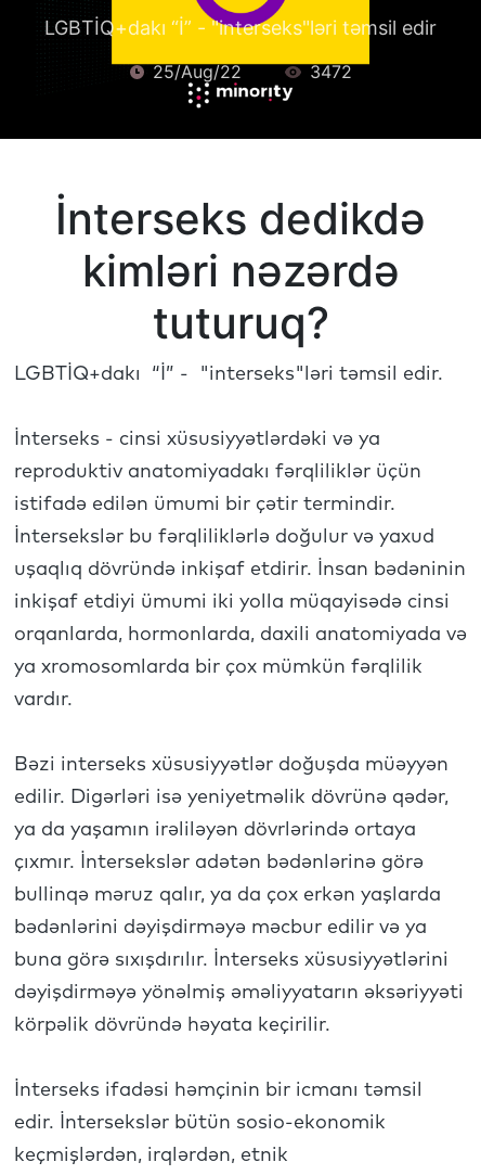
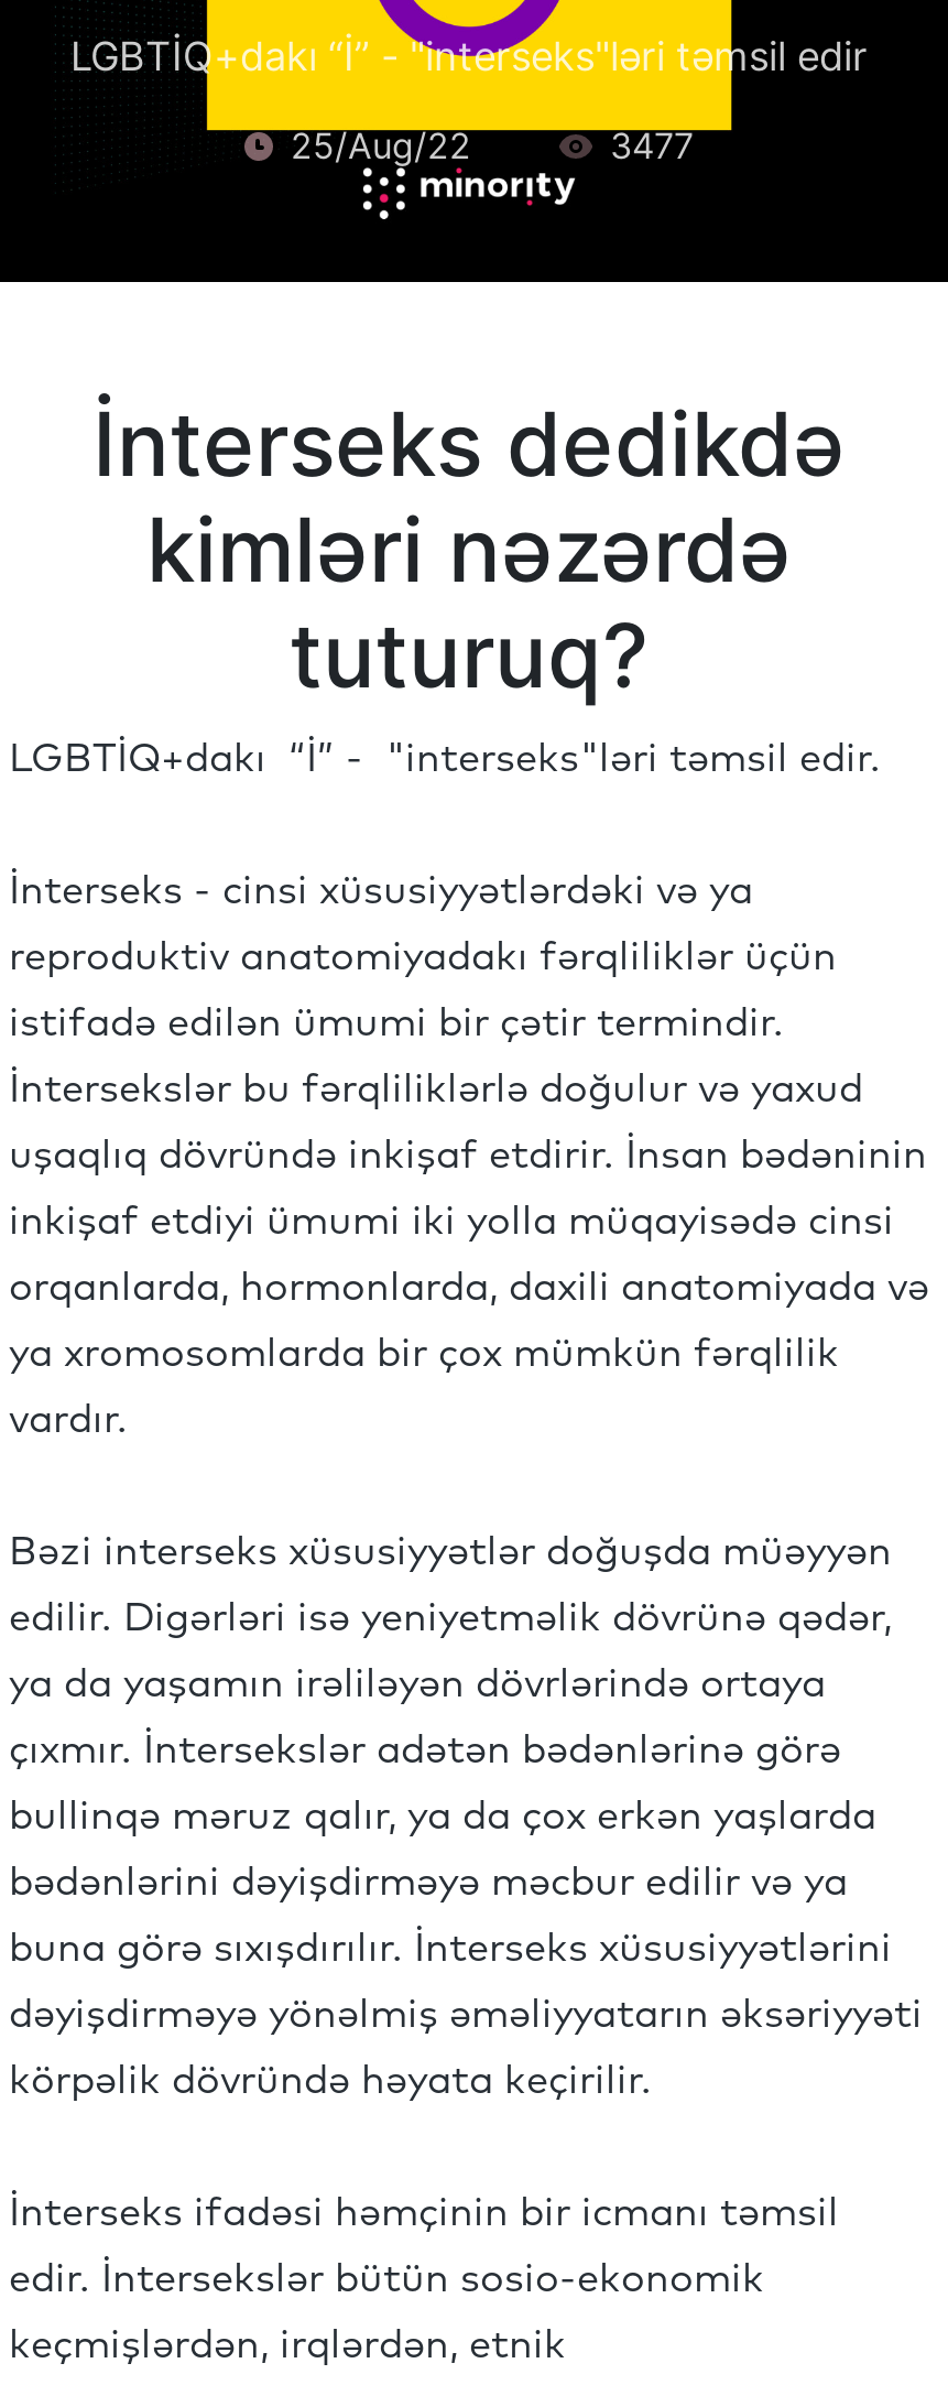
- 3472
+ 3477
